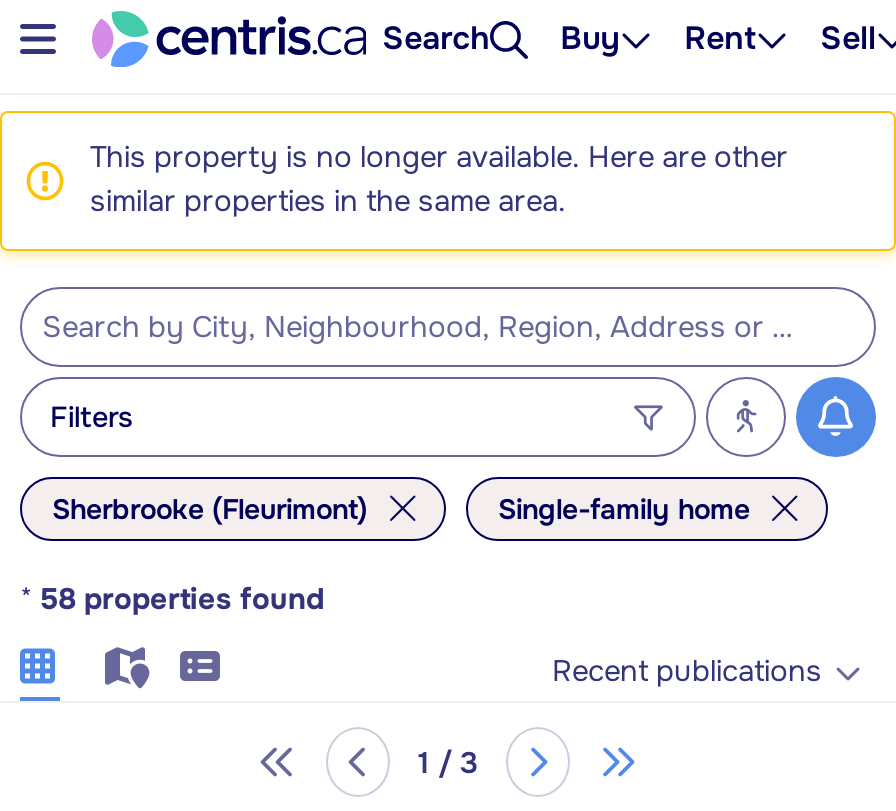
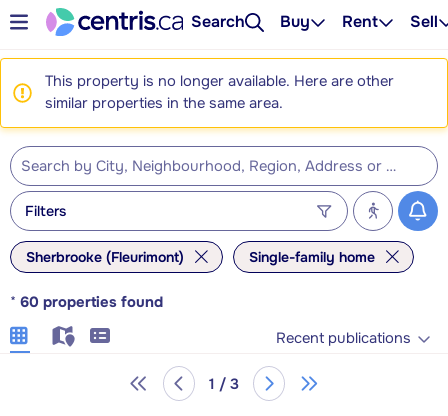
- * 58 properties found
+ * 60 properties found
